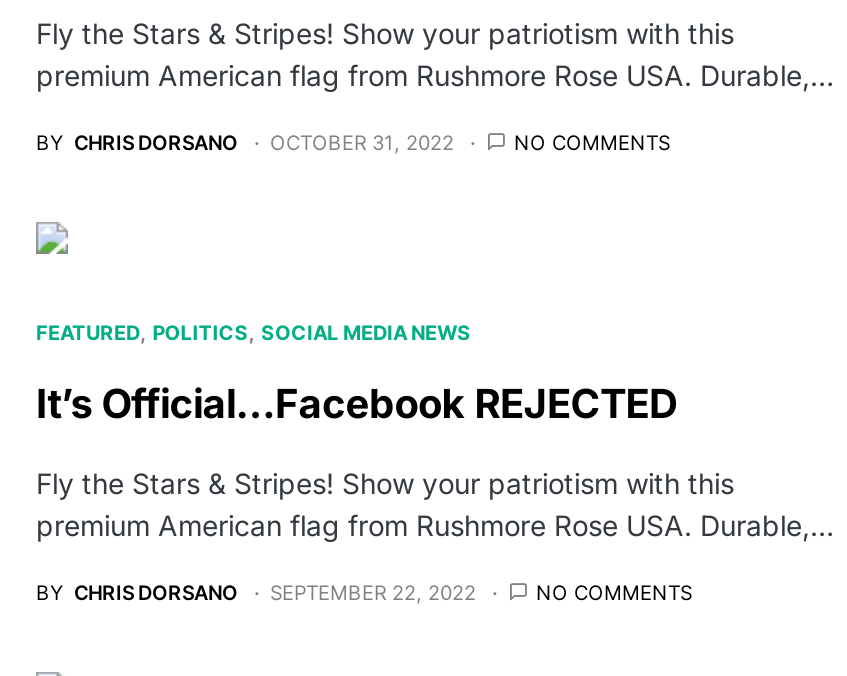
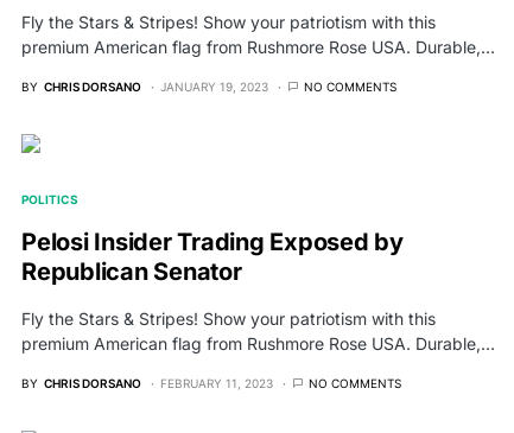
- BY CHRIS DORSANO OCTOBER 31, 2022
+ BY CHRIS DORSANO JANUARY 19, 2023

- FEATURED POLITICS SOCIAL MEDIA NEWS
+ POLITICS

- It’s Official…Facebook REJECTED
+ Pelosi Insider Trading Exposed by
+ Republican Senator

- BY CHRIS DORSANO SEPTEMBER 22, 2022
+ BY CHRIS DORSANO FEBRUARY 11, 2023
